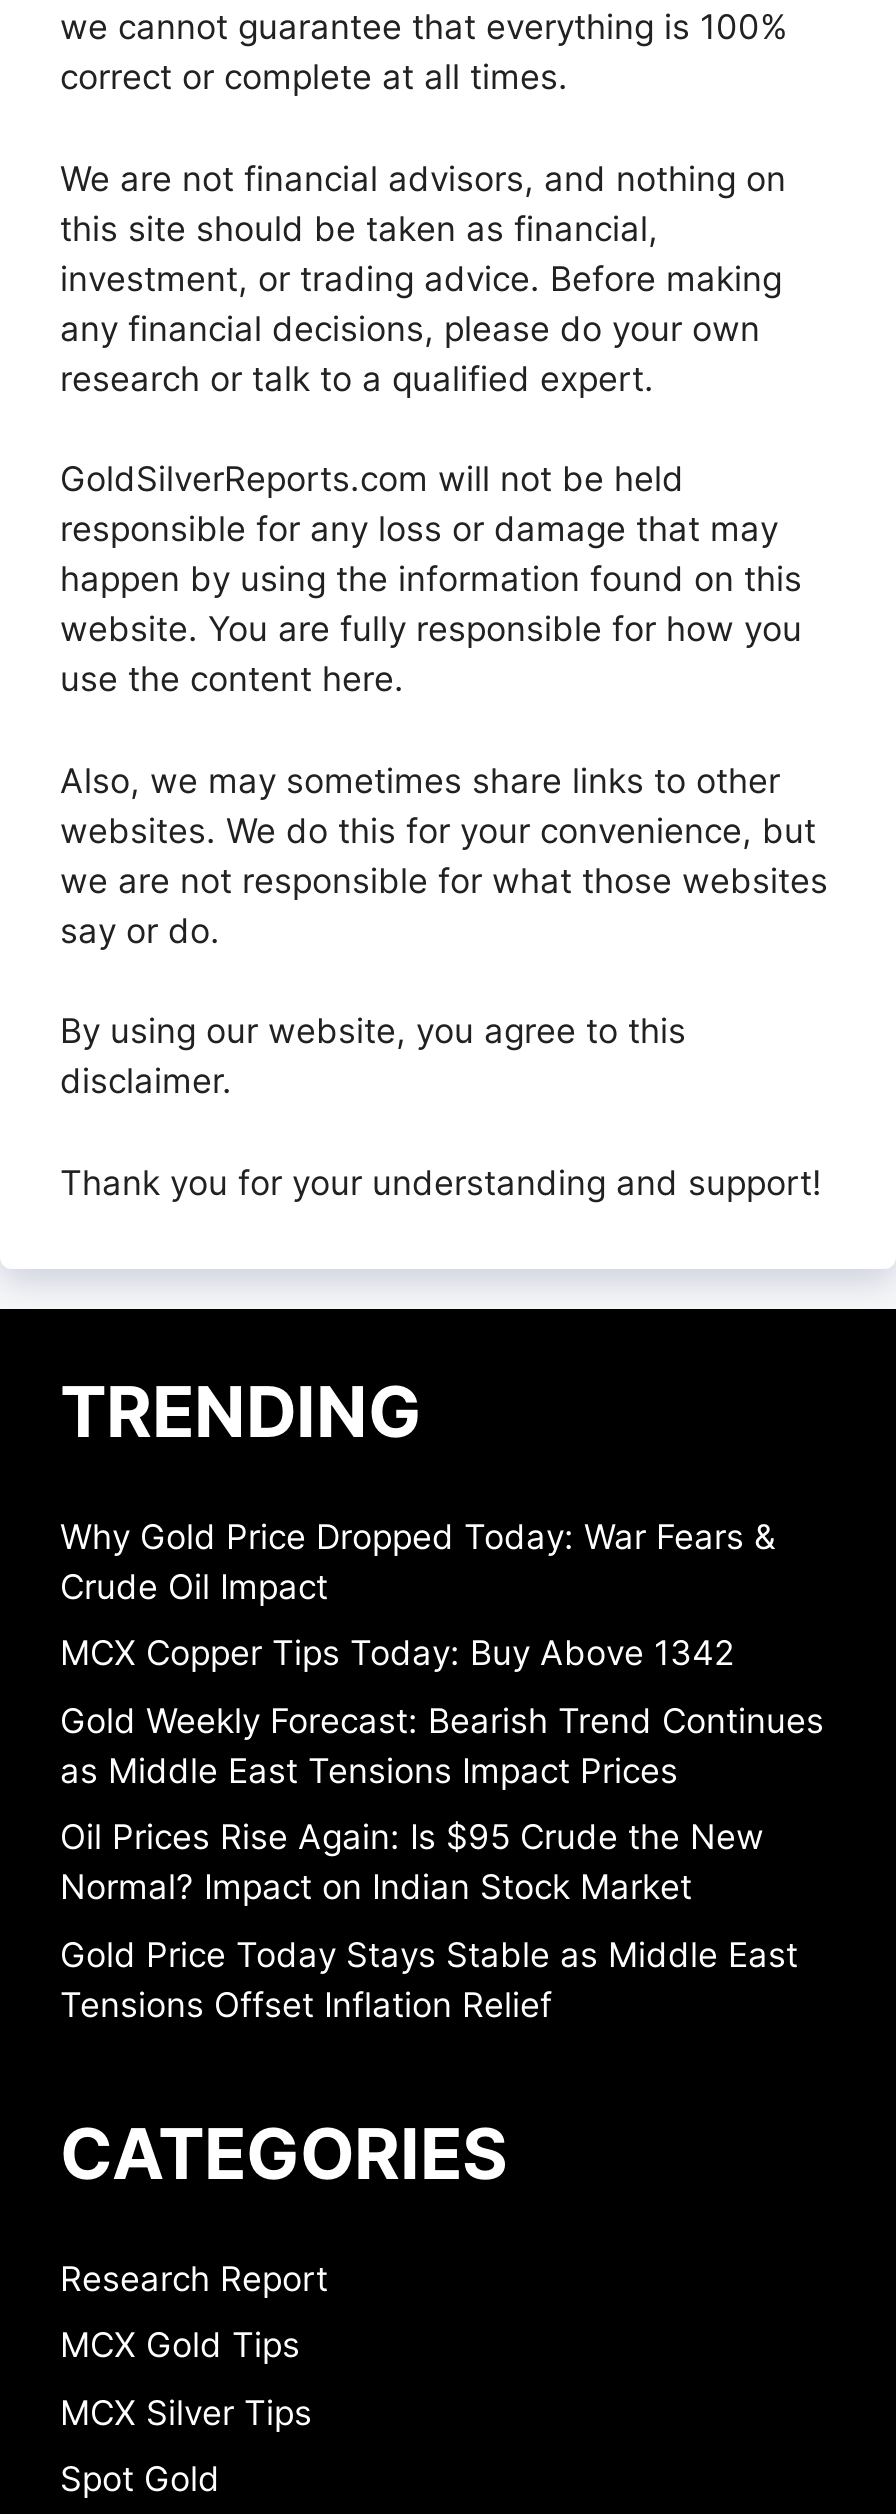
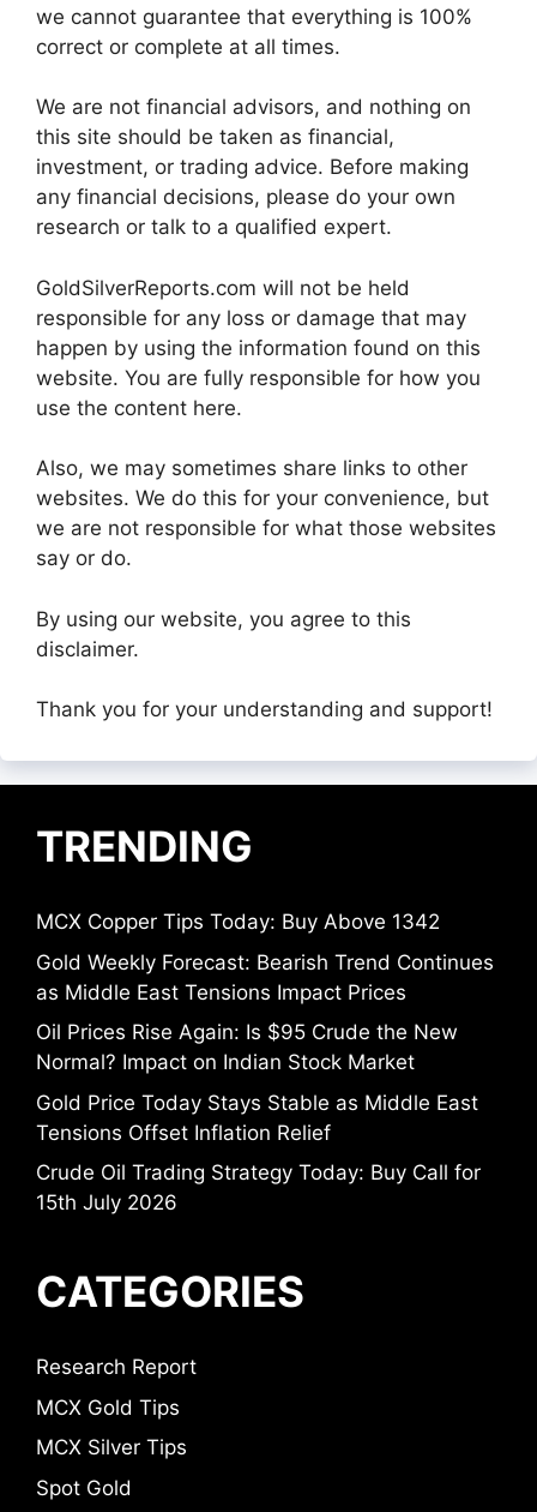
- Why Gold Price Dropped Today: War Fears &
- Crude Oil Impact

moved up: MCX Copper Tips Today: Buy Above 1342 | Gold Weekly Forecast: Bearish Trend Continues | as Middle East Tensions Impact Prices | Oil Prices Rise Again: Is $95 Crude the New | Normal? Impact on Indian Stock Market | Gold Price Today Stays Stable as Middle East | Tensions Offset Inflation Relief

+ Crude Oil Trading Strategy Today: Buy Call for
+ 15th July 2026
